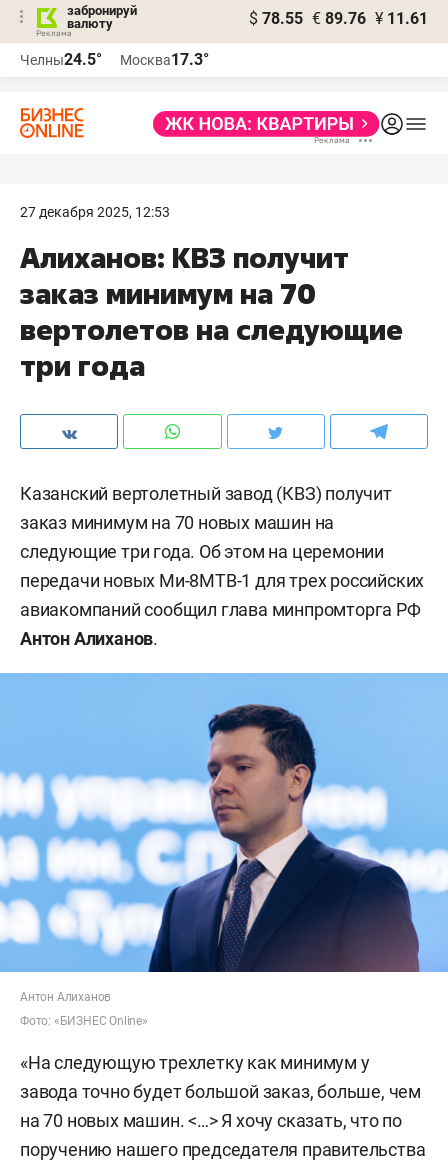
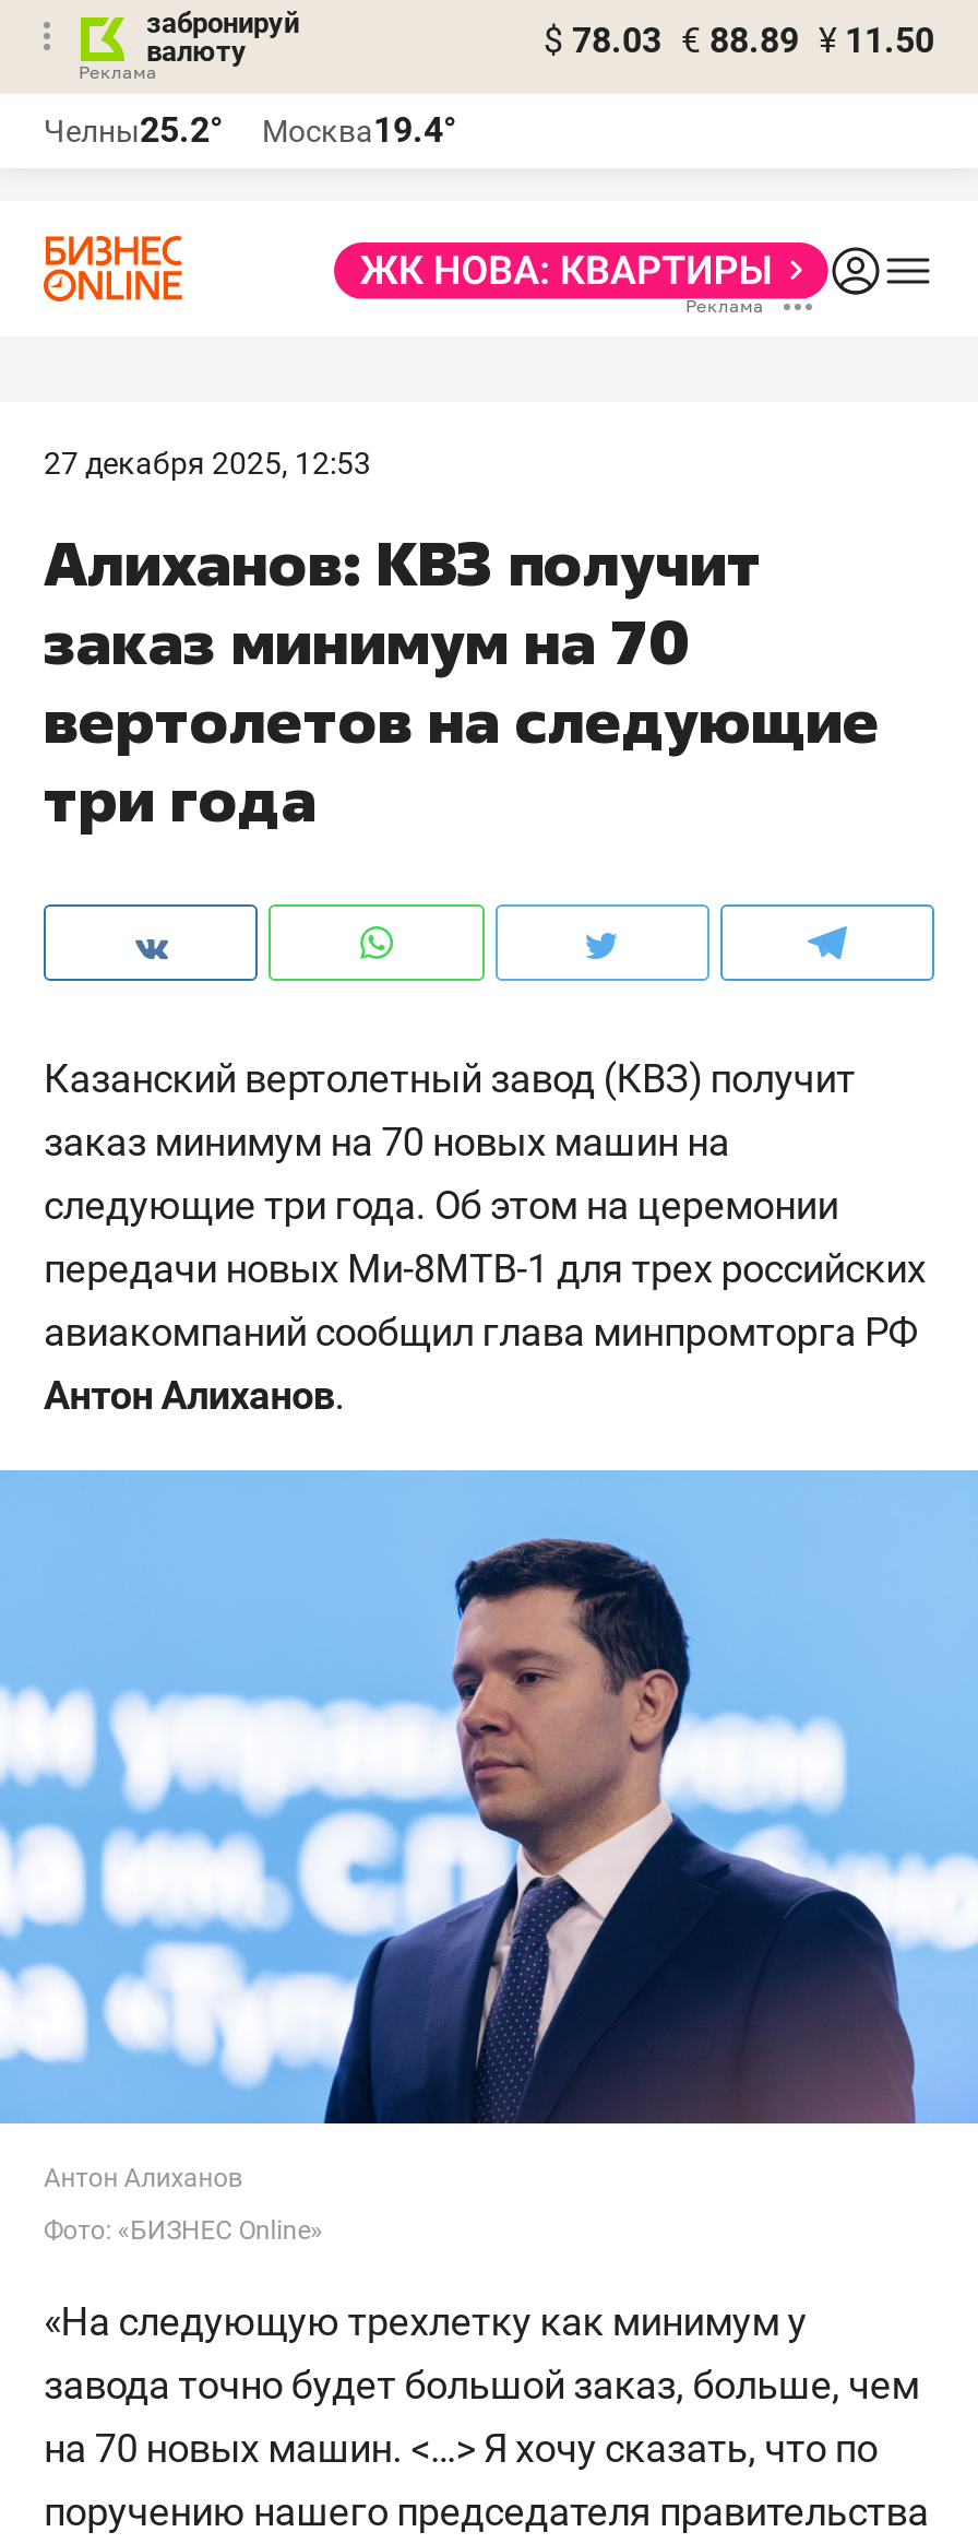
- $ 78.55 € 89.76 ¥ 11.61
+ $ 78.03 € 88.89 ¥ 11.50

- Челны24.5°
+ Челны25.2°

- Москва17.3°
+ Москва19.4°
